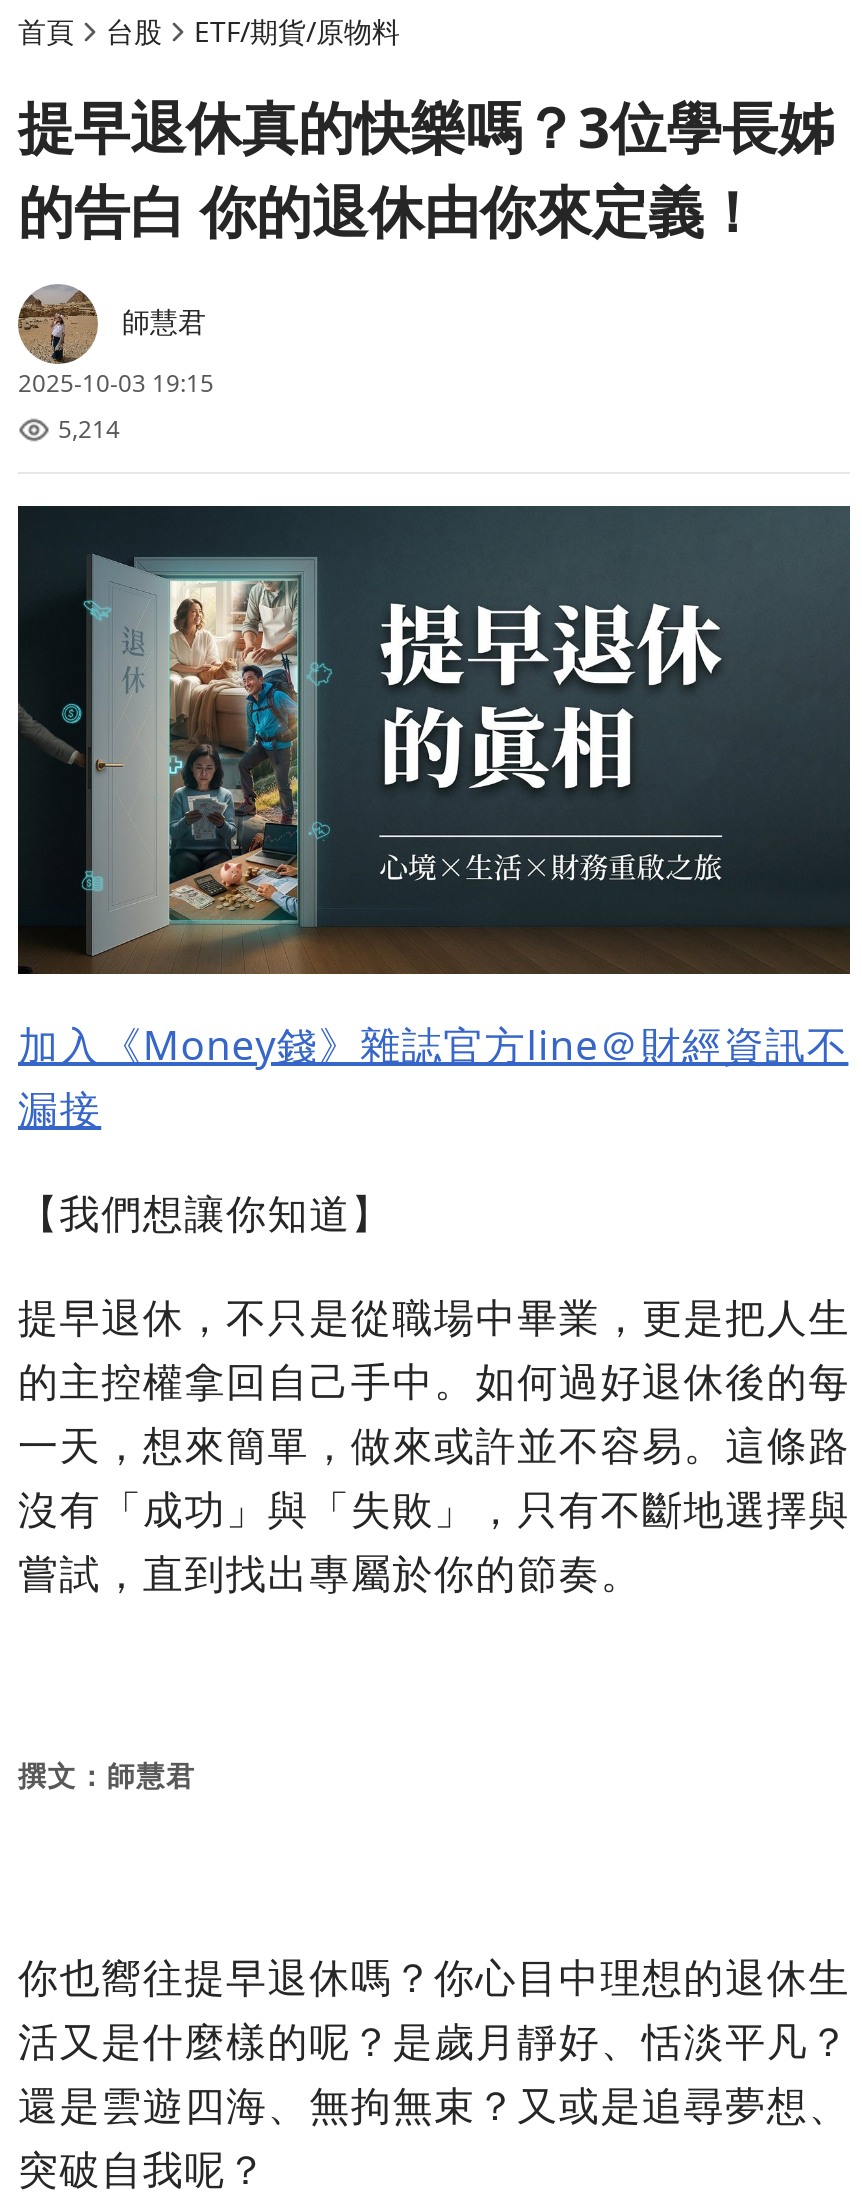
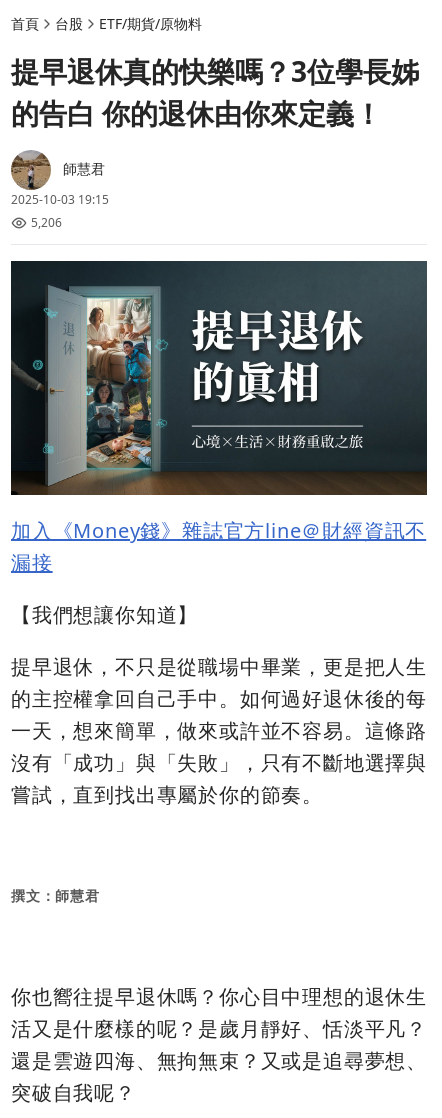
- 5,214
+ 5,206
